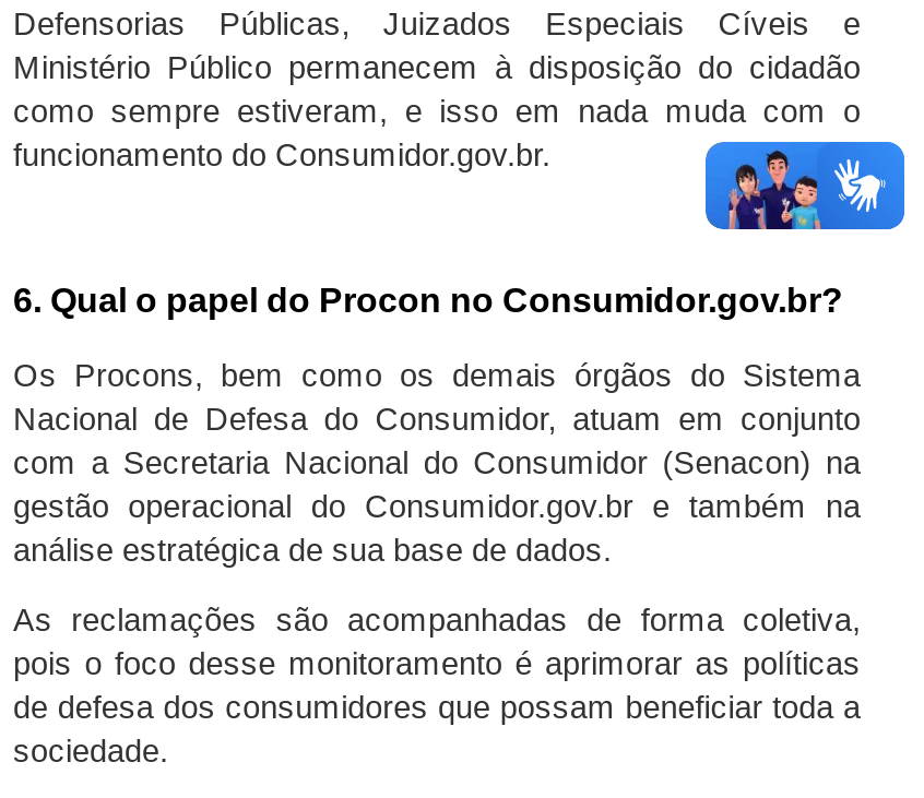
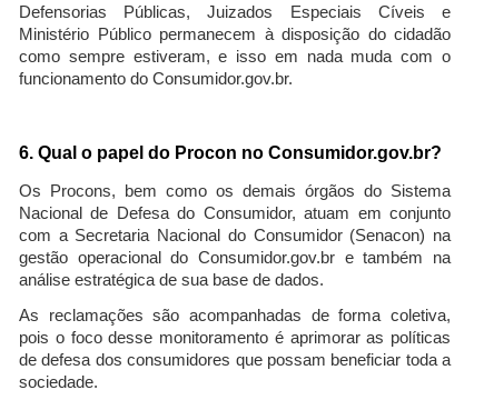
- [image]
